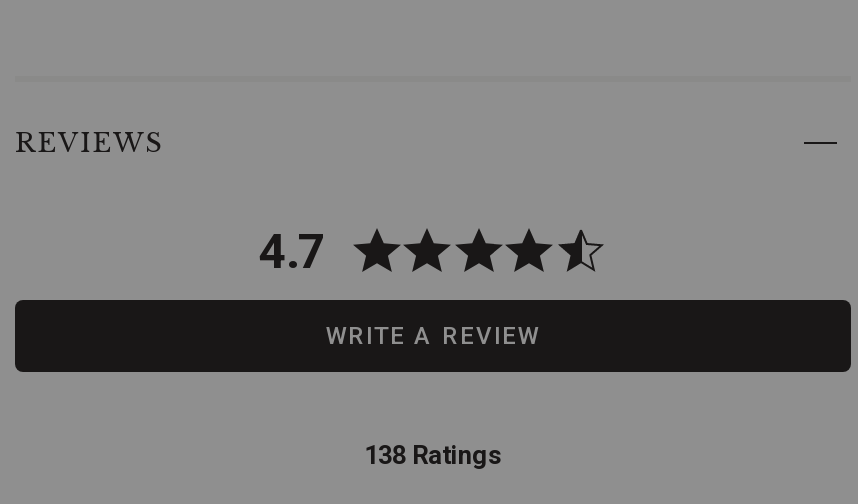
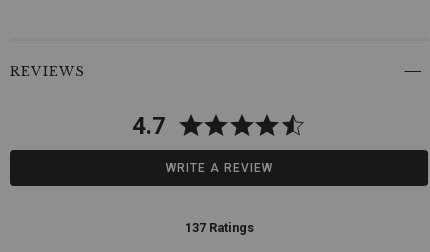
- 138 Ratings
+ 137 Ratings
